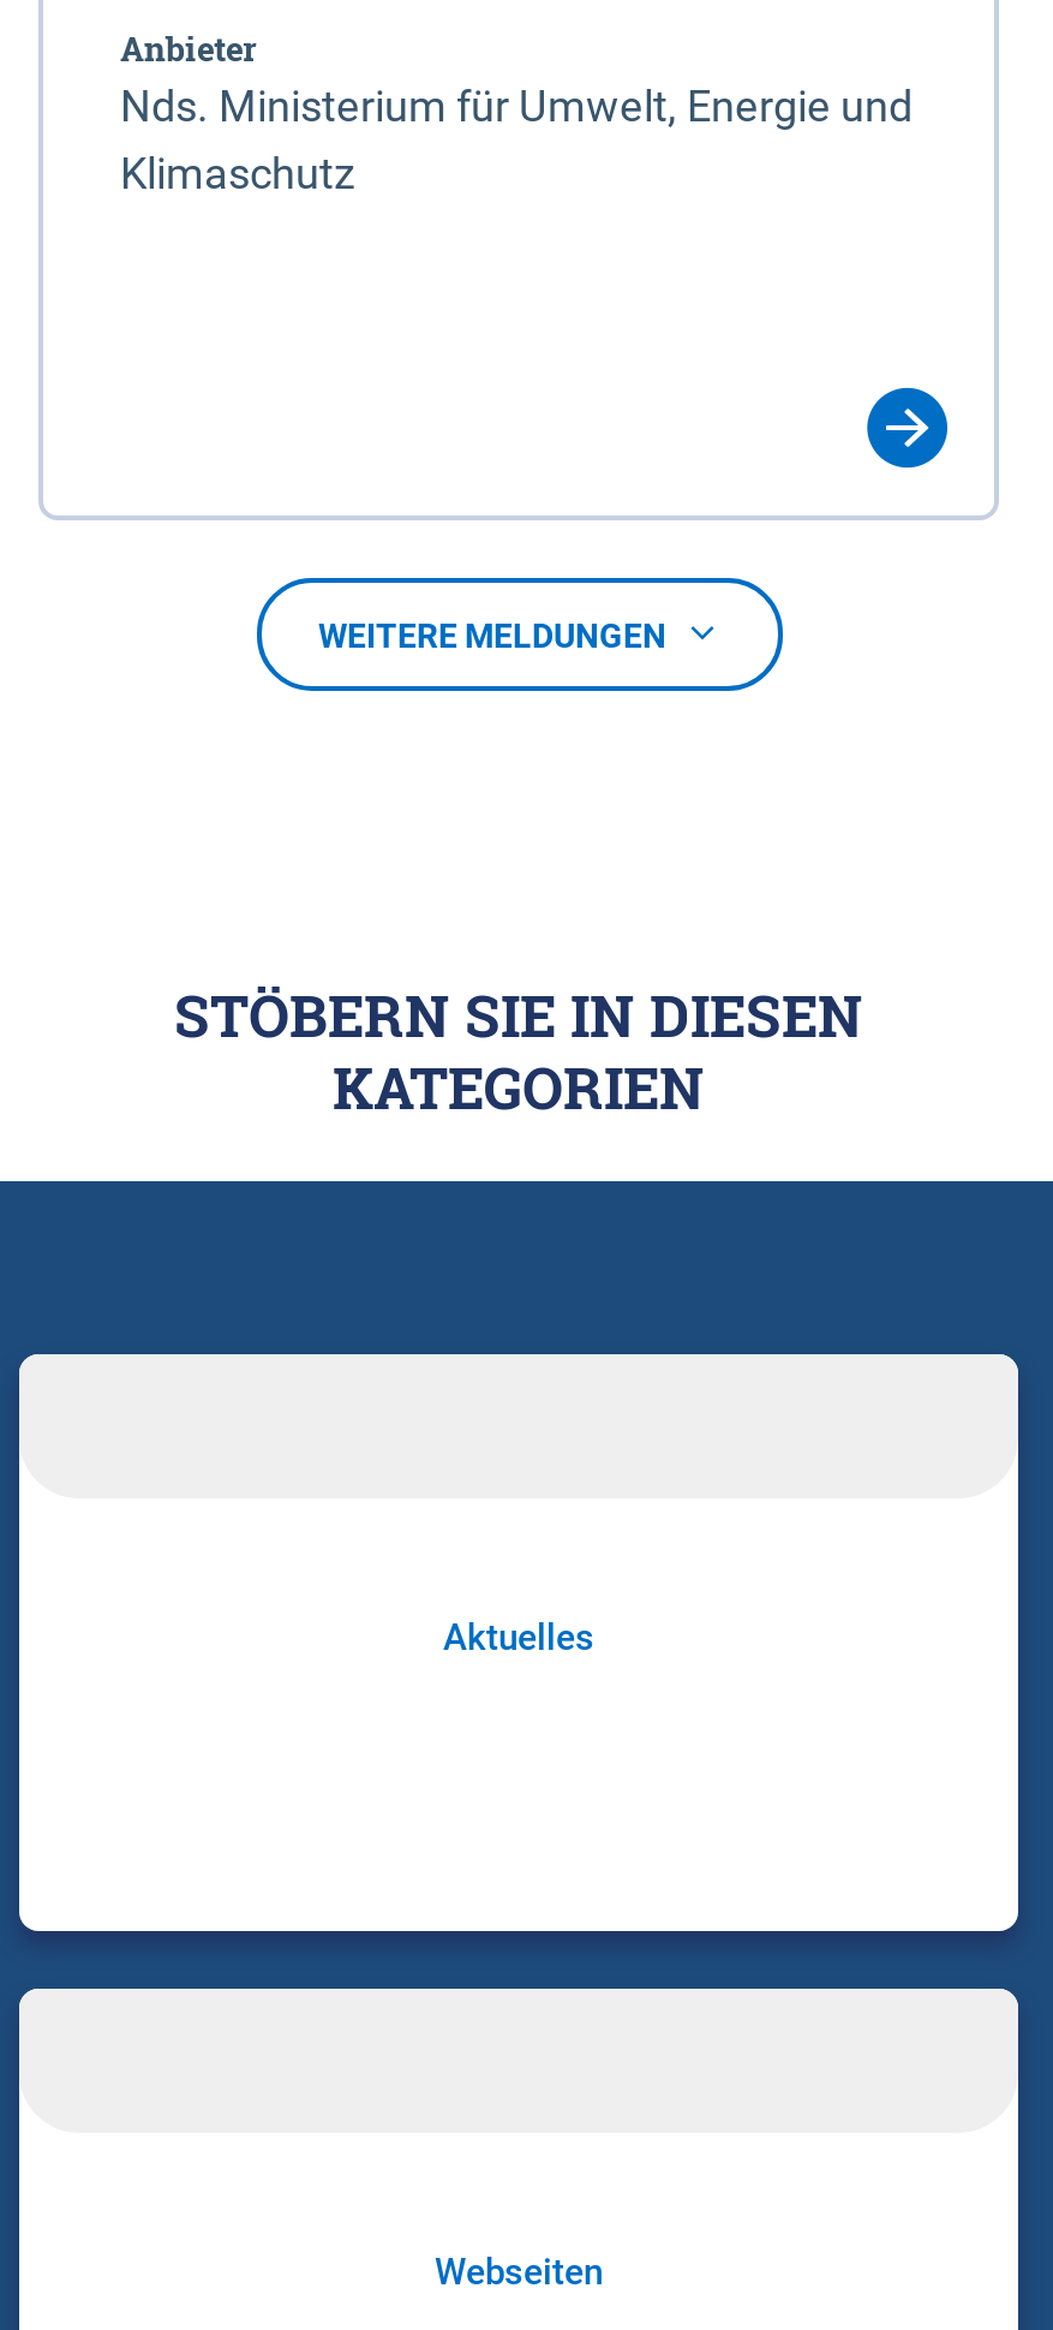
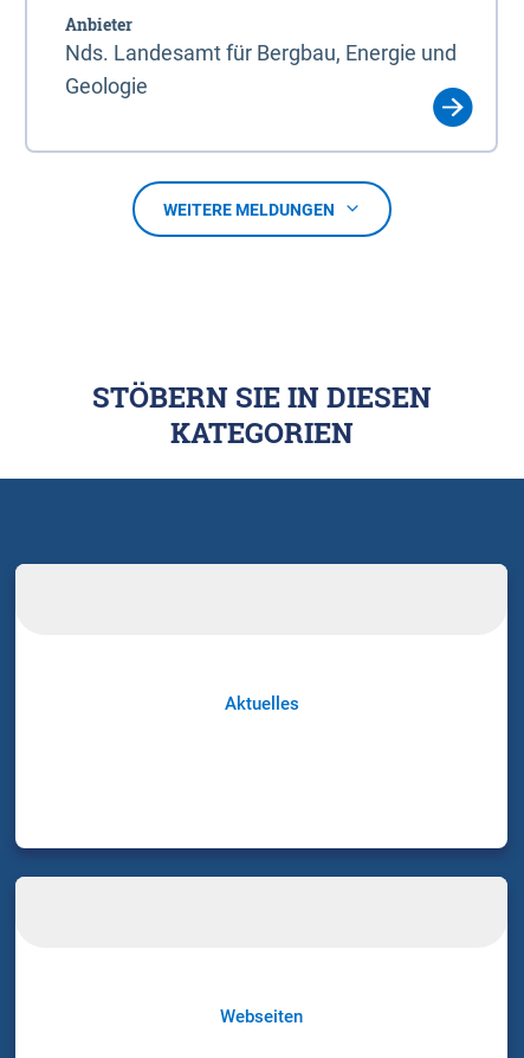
- Nds. Ministerium für Umwelt, Energie und
- Klimaschutz
+ Nds. Landesamt für Bergbau, Energie und
+ Geologie
